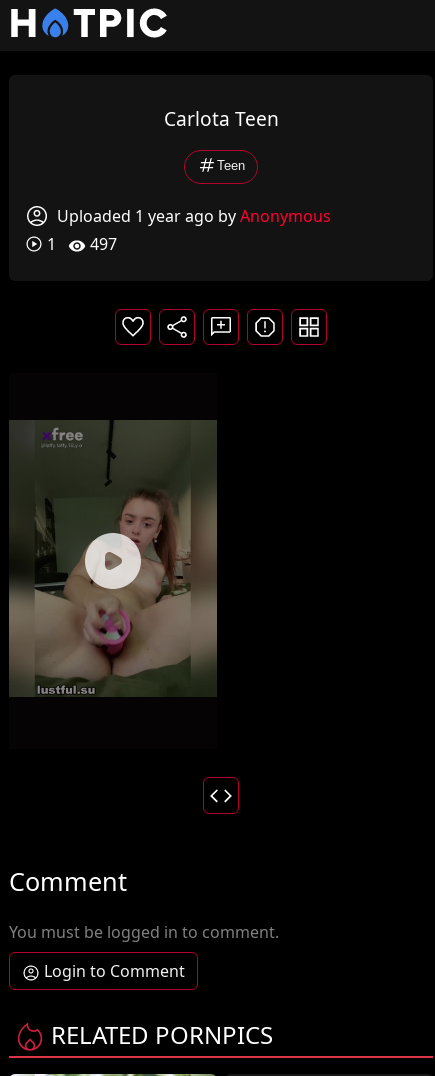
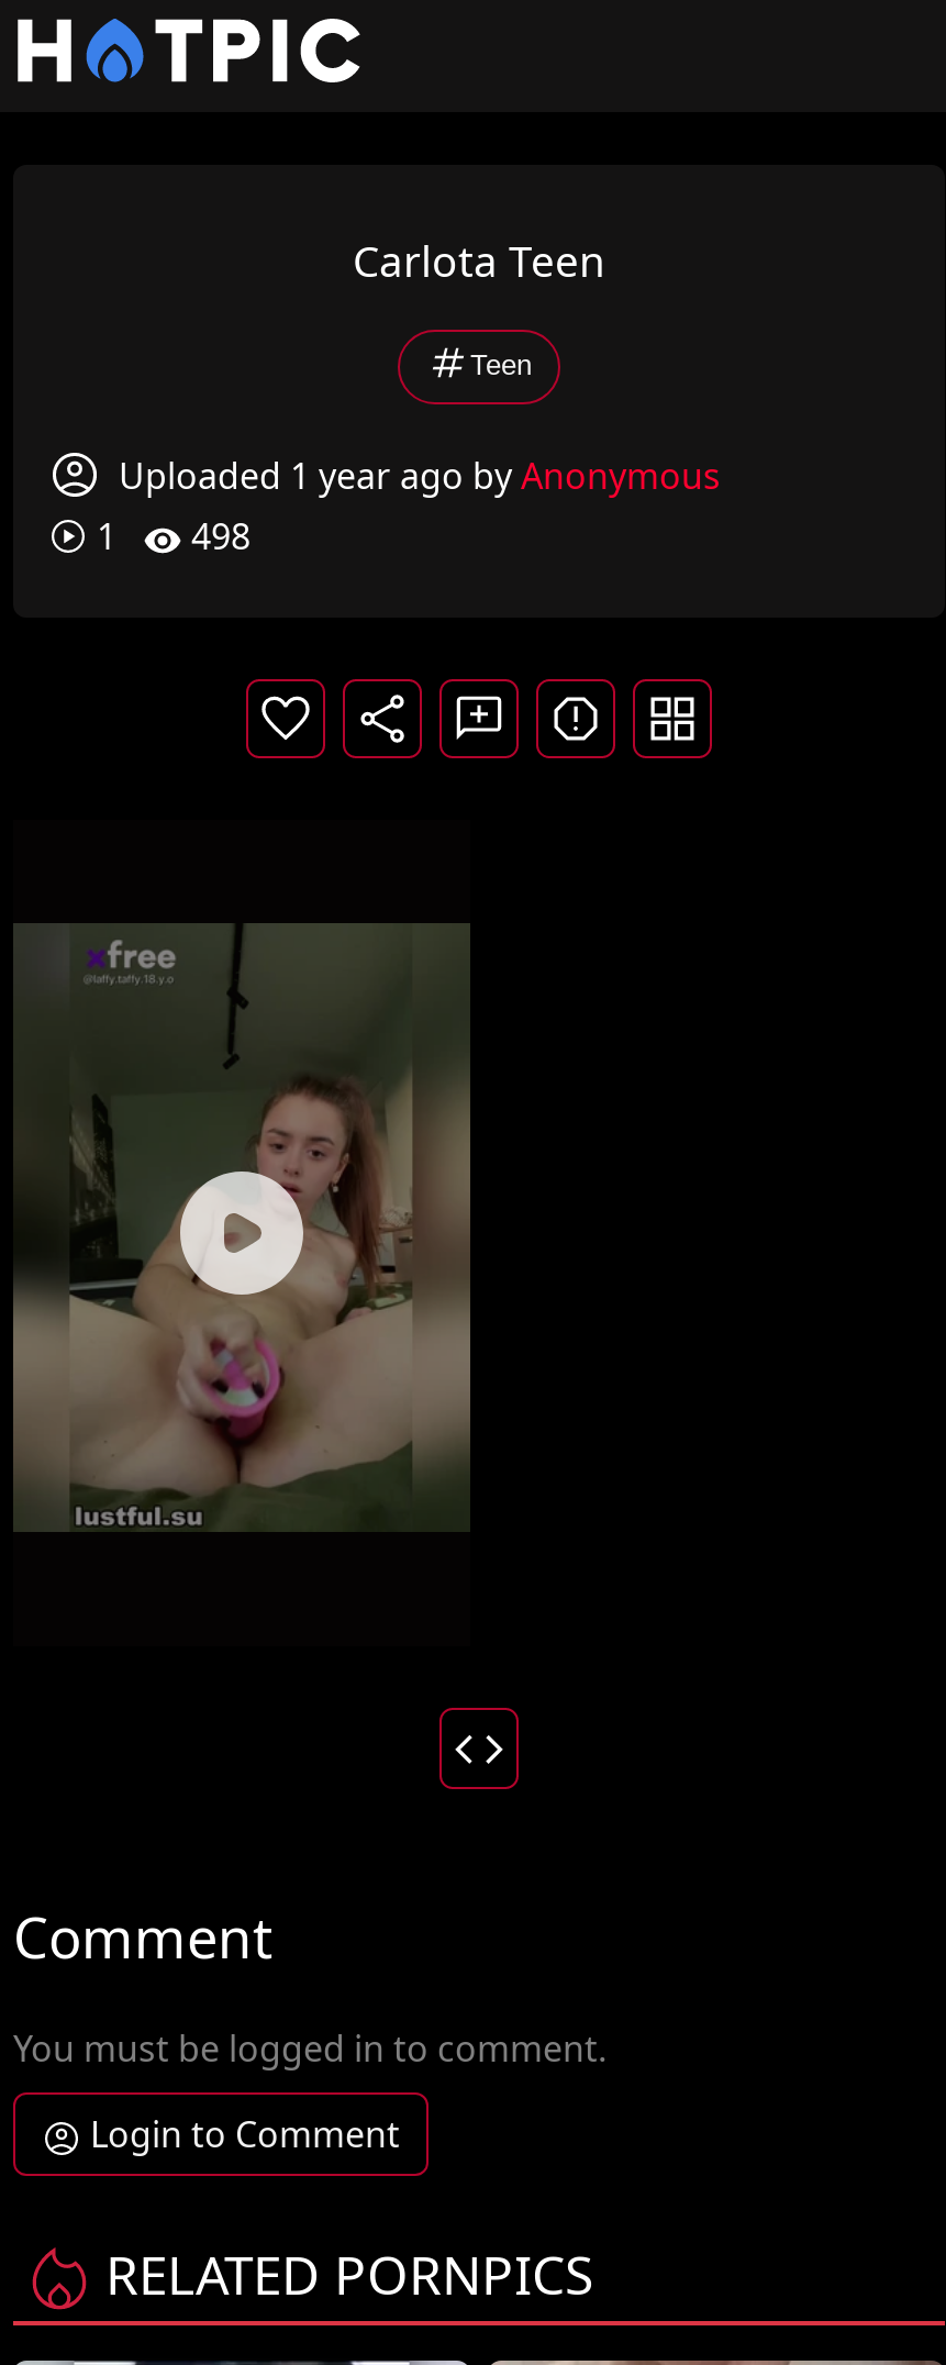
- 1 497
+ 1 498
